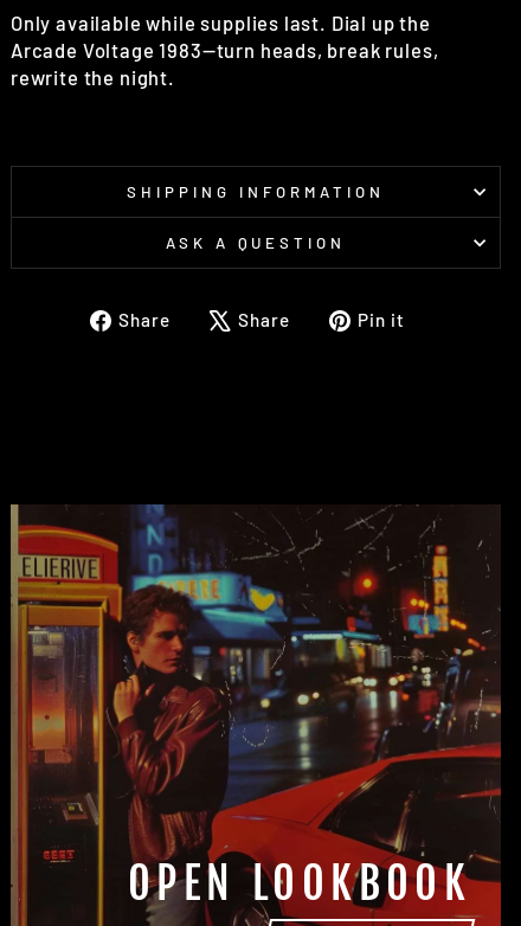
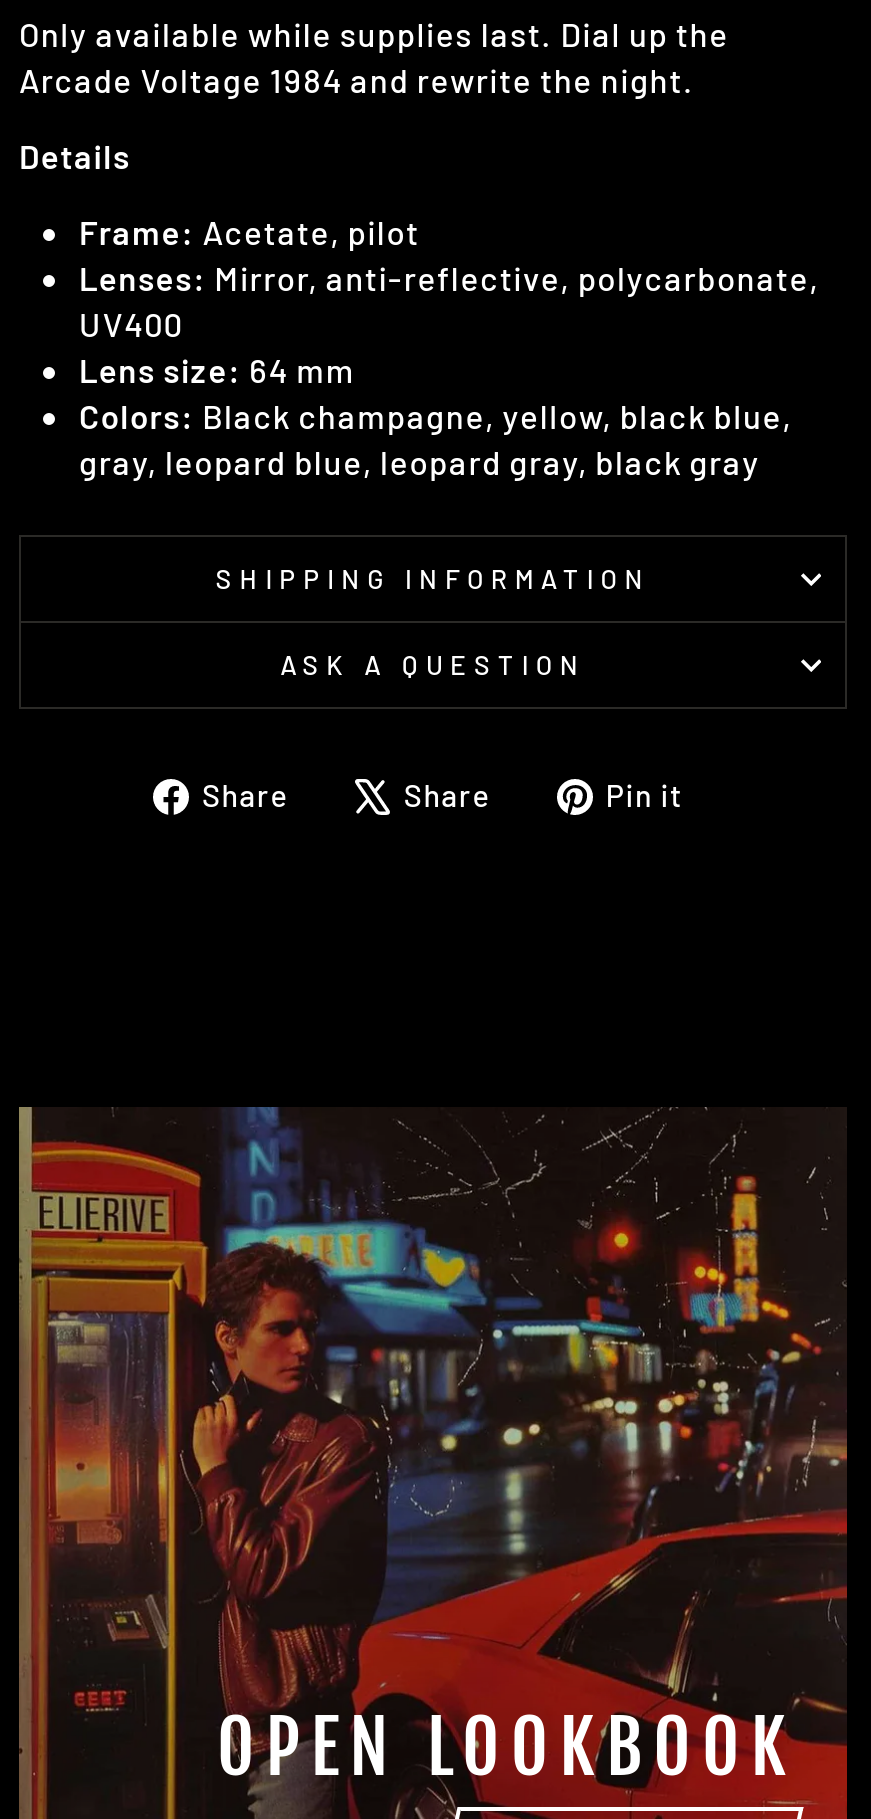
- Arcade Voltage 1983—turn heads, break rules,
- rewrite the night.
+ Arcade Voltage 1984 and rewrite the night.
+ Details
+ Frame: Acetate, pilot
+ Lenses: Mirror, anti-reflective, polycarbonate,
+ UV400
+ Lens size: 64 mm
+ Colors: Black champagne, yellow, black blue,
+ gray, leopard blue, leopard gray, black gray
